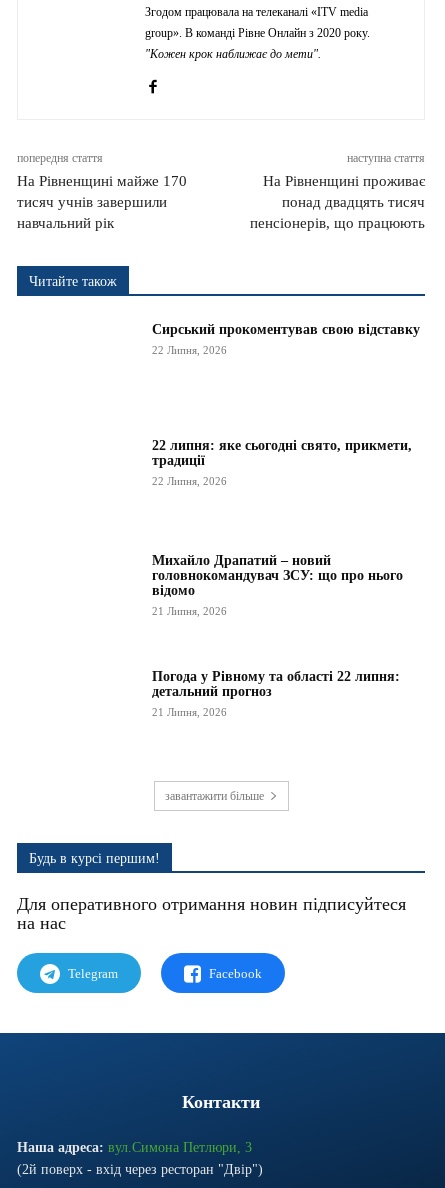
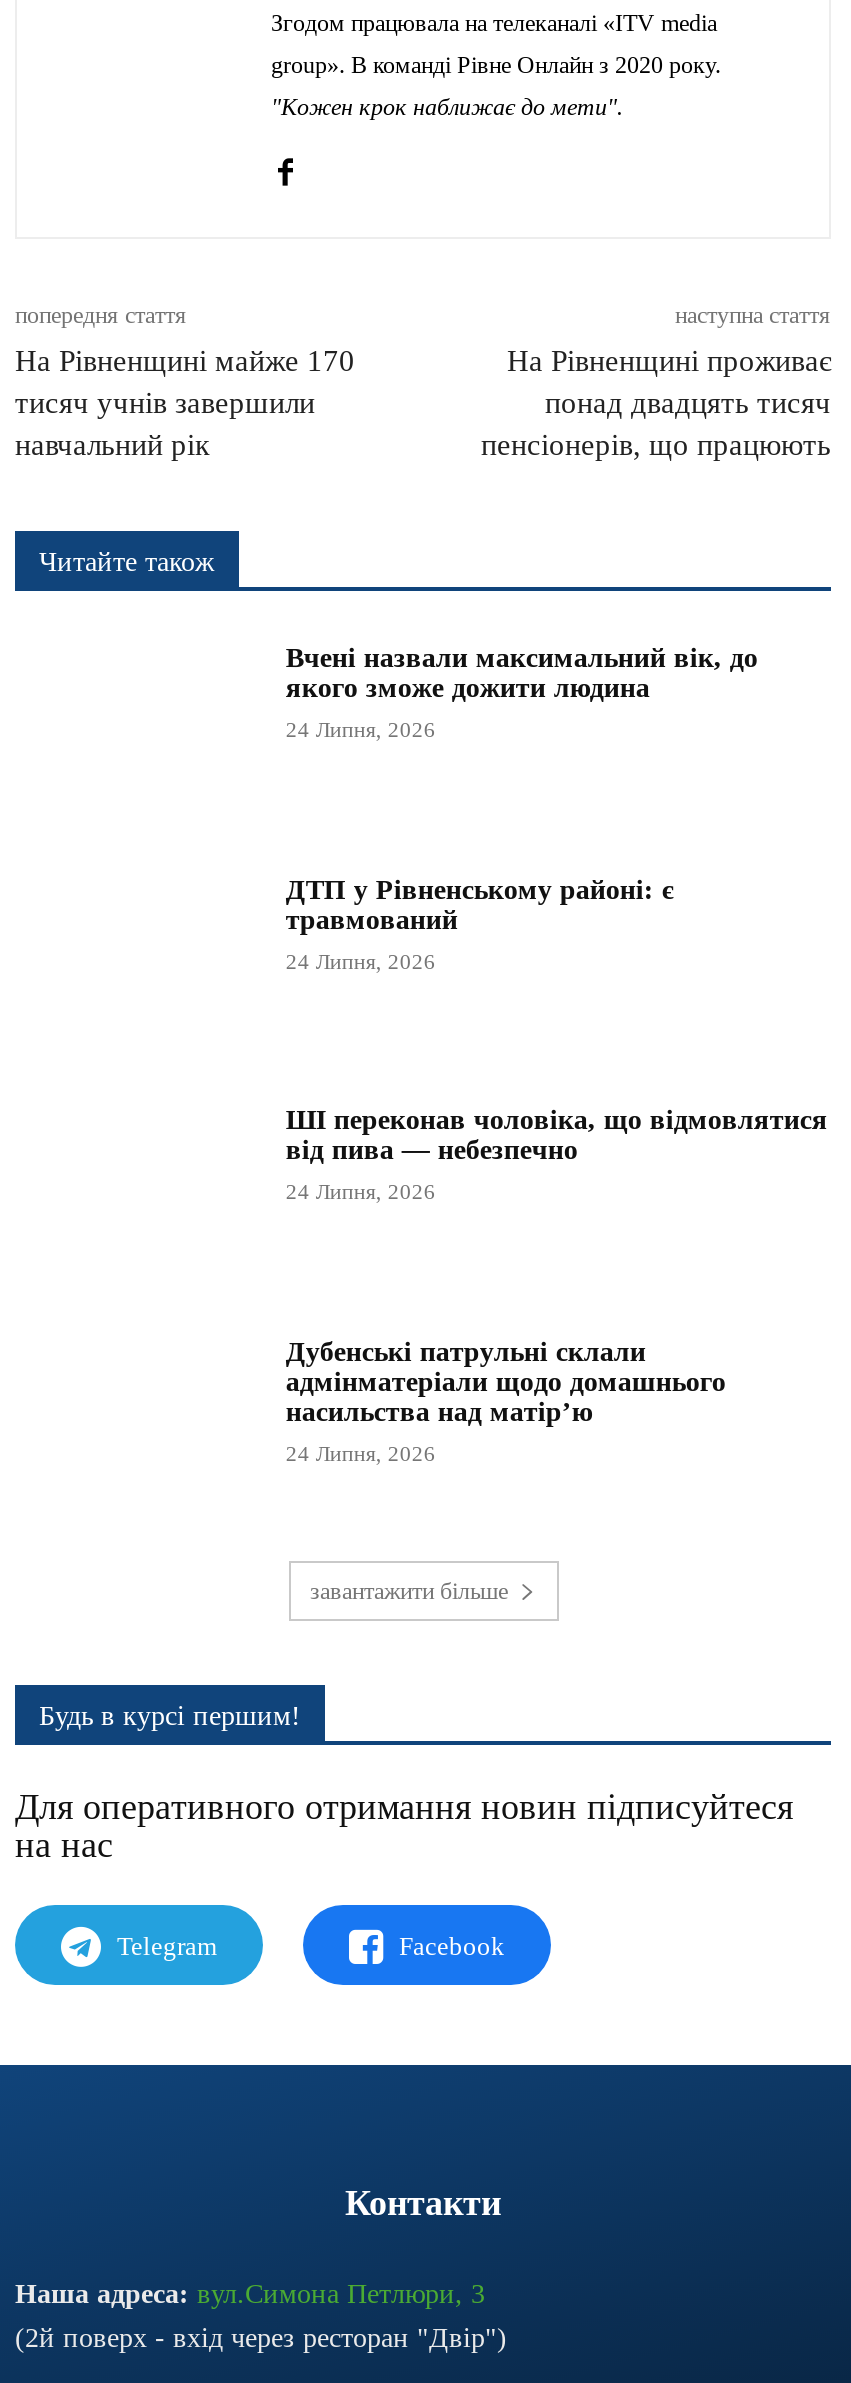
- Сирський прокоментував свою відставку
+ Вчені назвали максимальний вік, до
+ якого зможе дожити людина

- 22 Липня, 2026
+ 24 Липня, 2026

- 22 липня: яке сьогодні свято, прикмети,
- традиції
+ ДТП у Рівненському районі: є
+ травмований

- 22 Липня, 2026
+ 24 Липня, 2026

- Михайло Драпатий – новий
- головнокомандувач ЗСУ: що про нього
- відомо
+ ШІ переконав чоловіка, що відмовлятися
+ від пива — небезпечно

- 21 Липня, 2026
+ 24 Липня, 2026

- Погода у Рівному та області 22 липня:
- детальний прогноз
+ Дубенські патрульні склали
+ адмінматеріали щодо домашнього
+ насильства над матір’ю

- 21 Липня, 2026
+ 24 Липня, 2026
